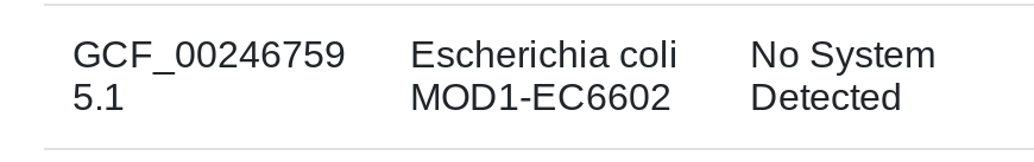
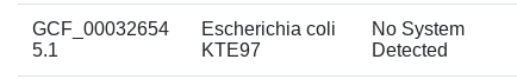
- GCF_00246759 Escherichia coli No System
+ GCF_00032654 Escherichia coli No System

- MOD1-EC6602
+ KTE97
